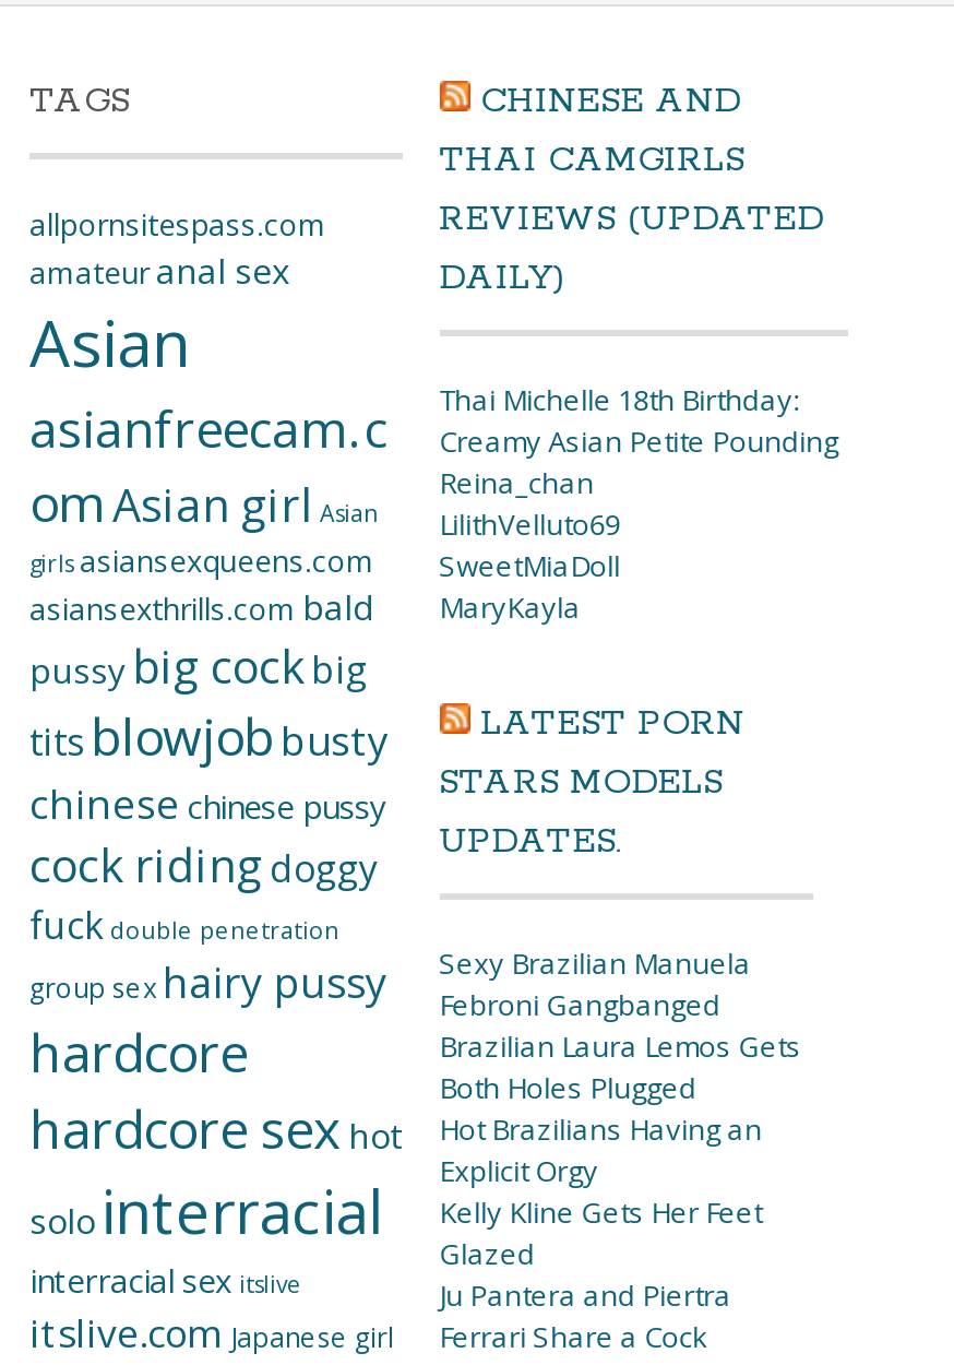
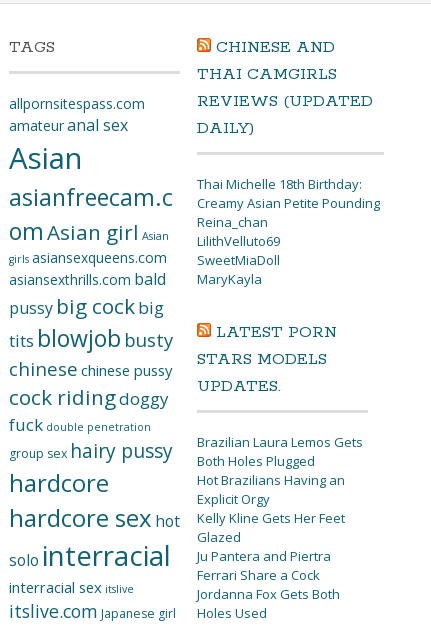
- Sexy Brazilian Manuela
- Febroni Gangbanged

moved up: Brazilian Laura Lemos Gets | Both Holes Plugged | Hot Brazilians Having an | Explicit Orgy | Kelly Kline Gets Her Feet | Glazed | Ju Pantera and Piertra | Ferrari Share a Cock

+ Jordanna Fox Gets Both
+ Holes Used
